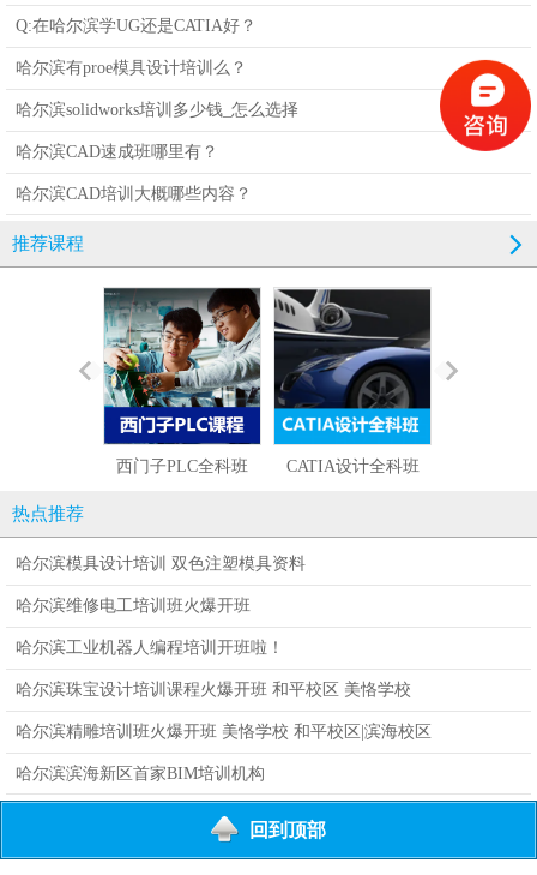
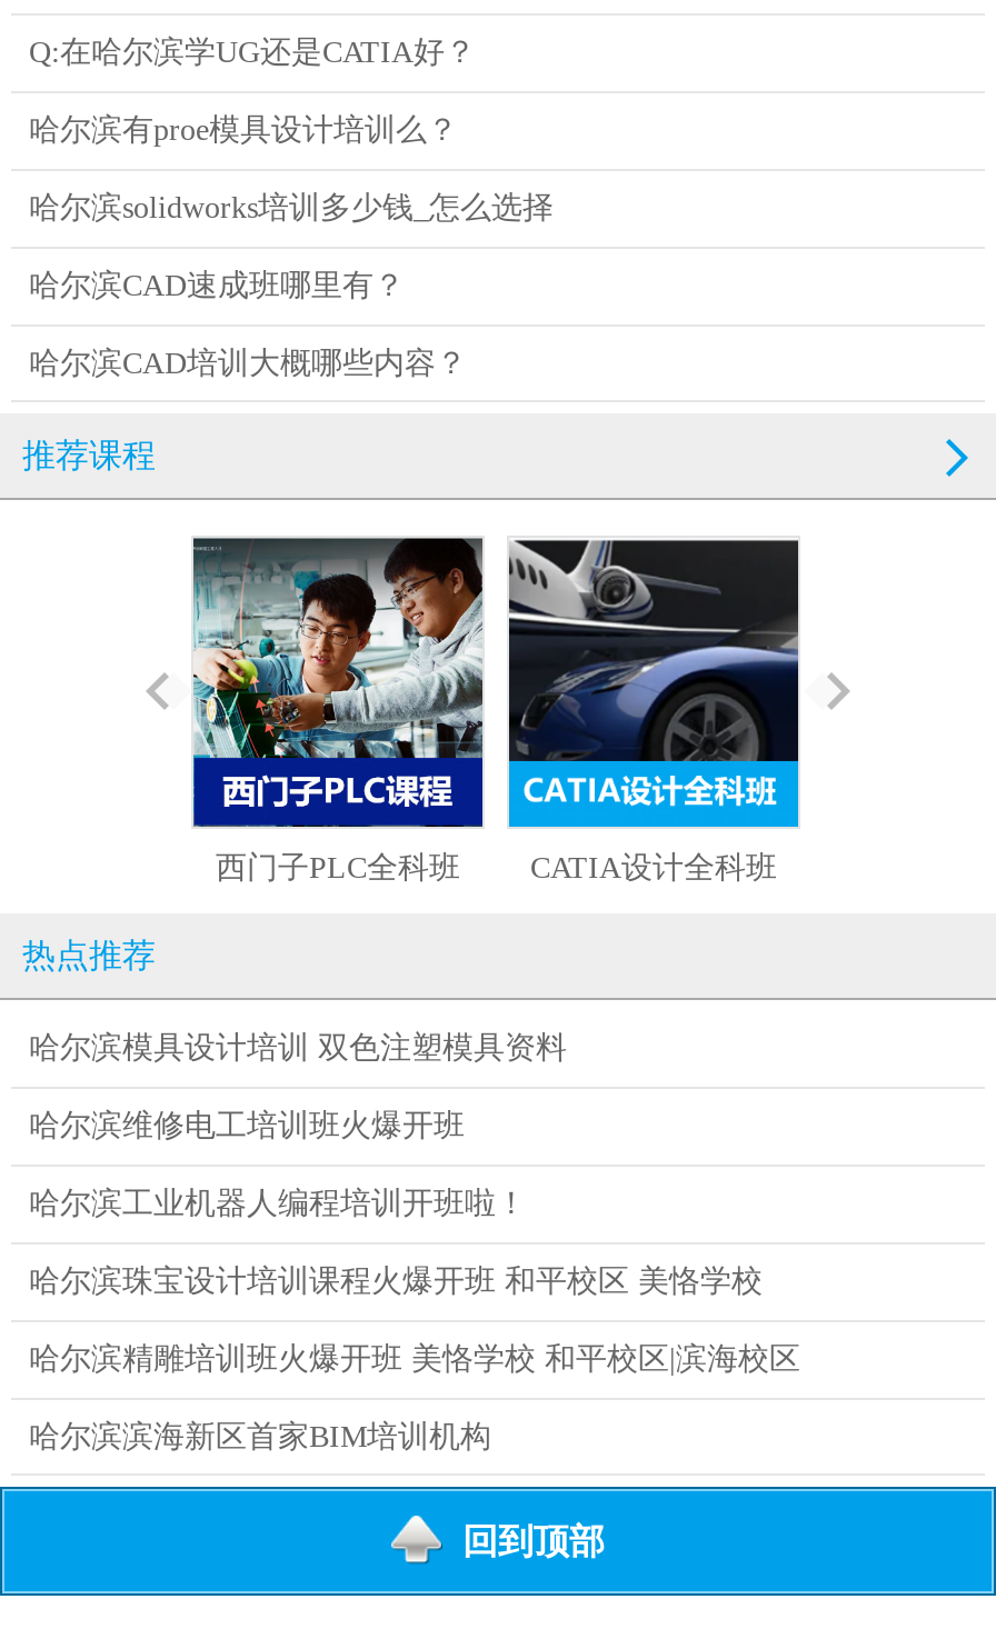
- [image]
